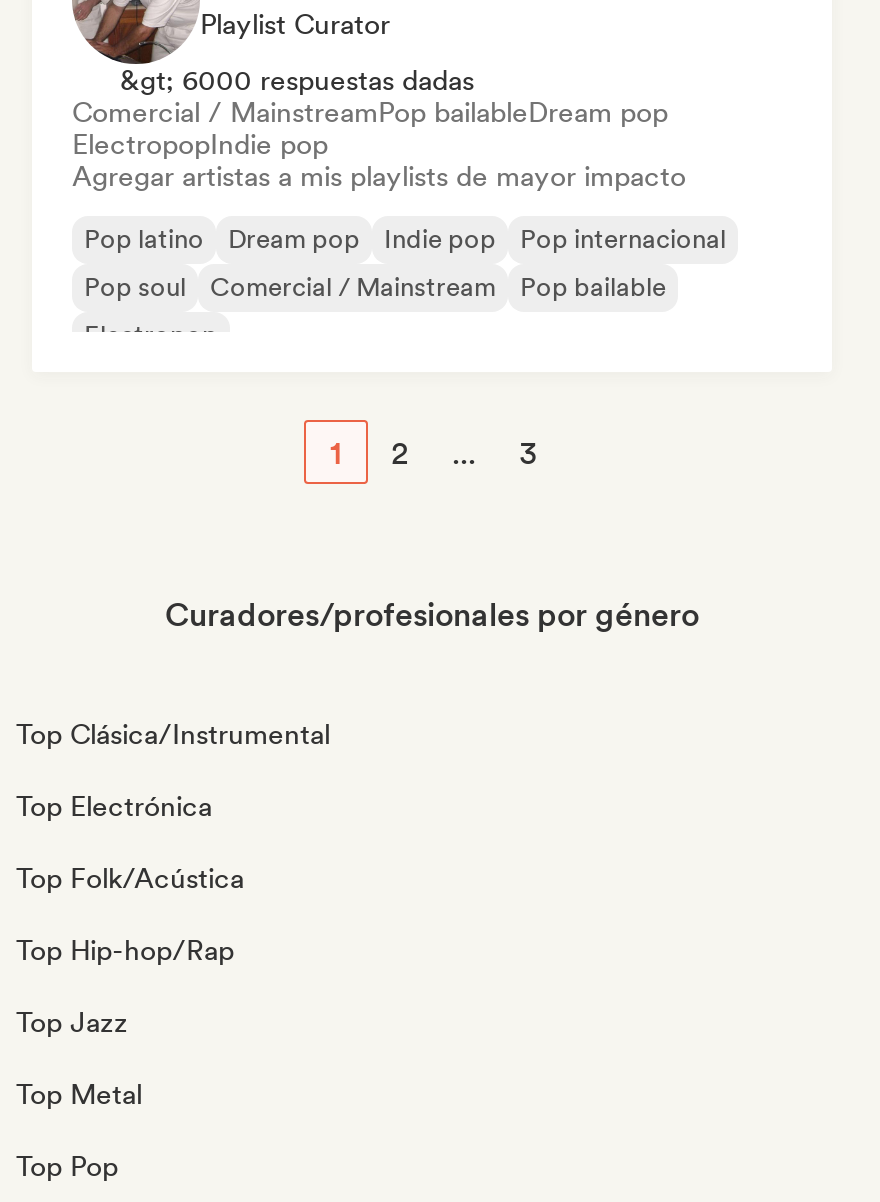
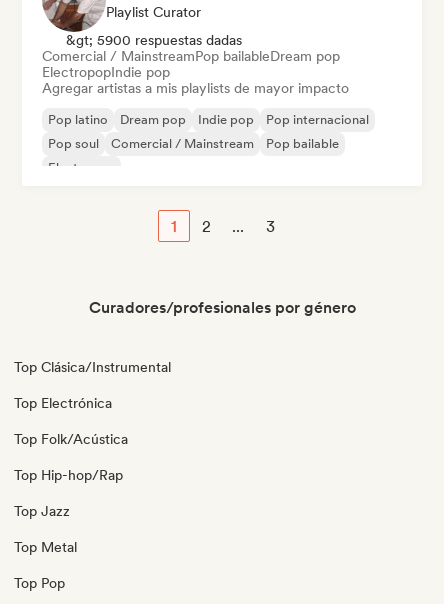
- &gt; 6000 respuestas dadas
+ &gt; 5900 respuestas dadas
